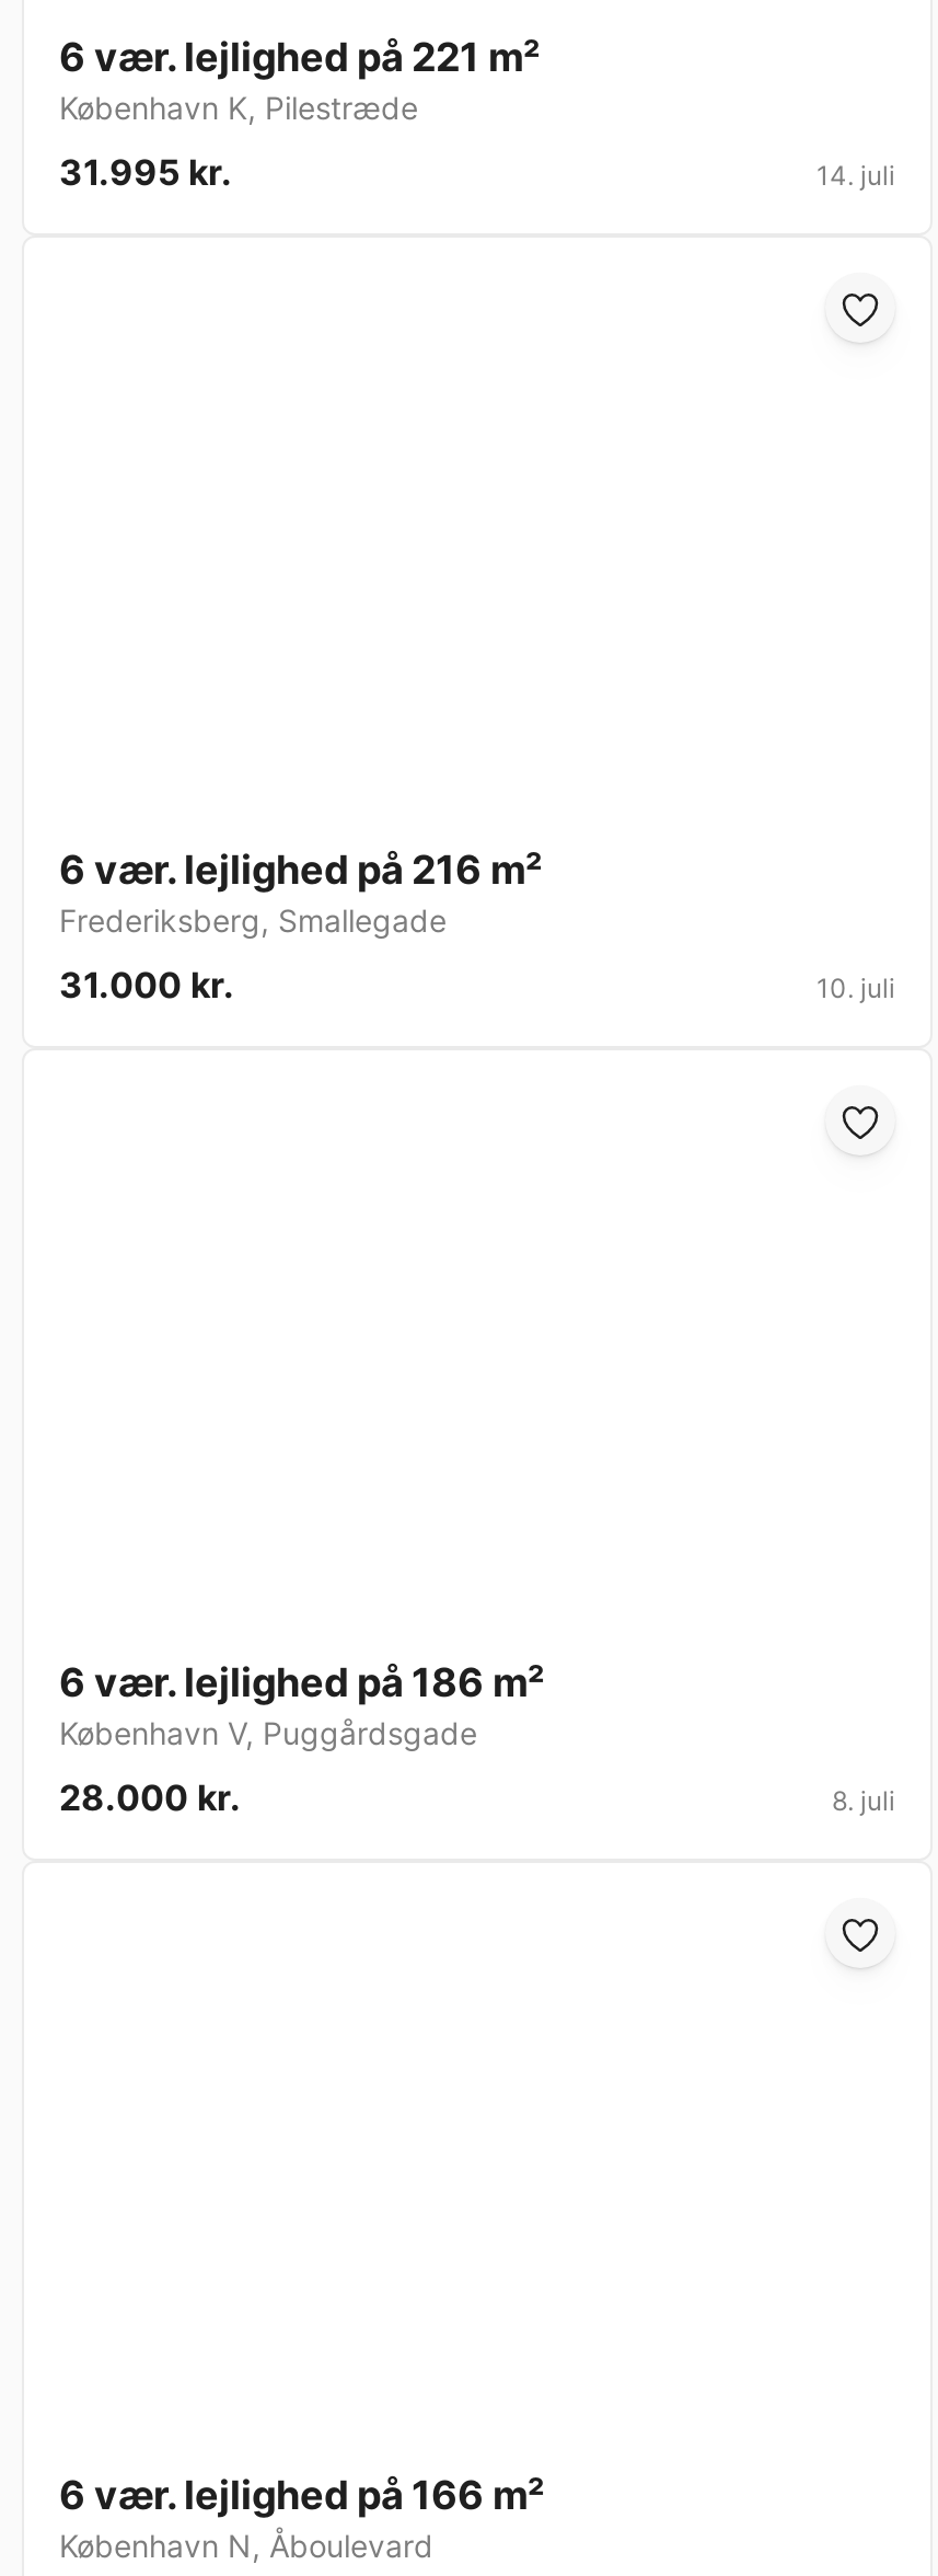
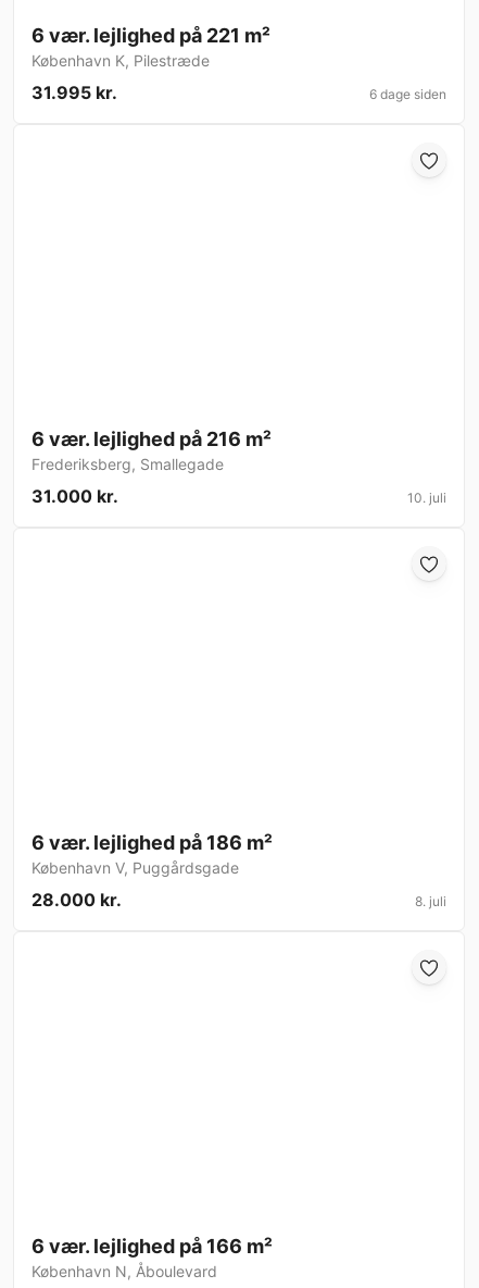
- 14. juli
+ 6 dage siden
